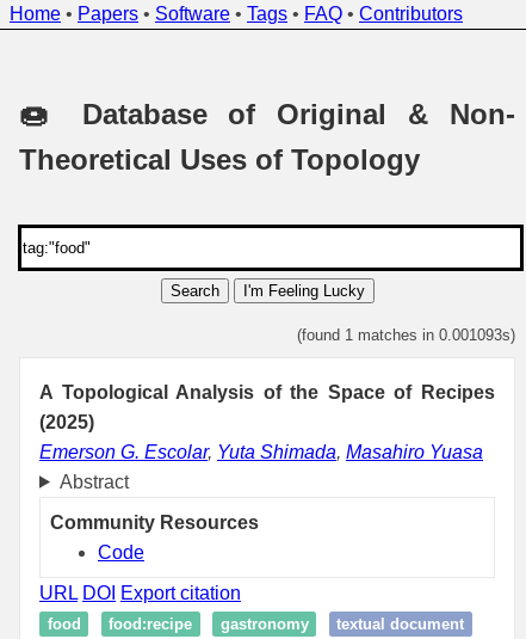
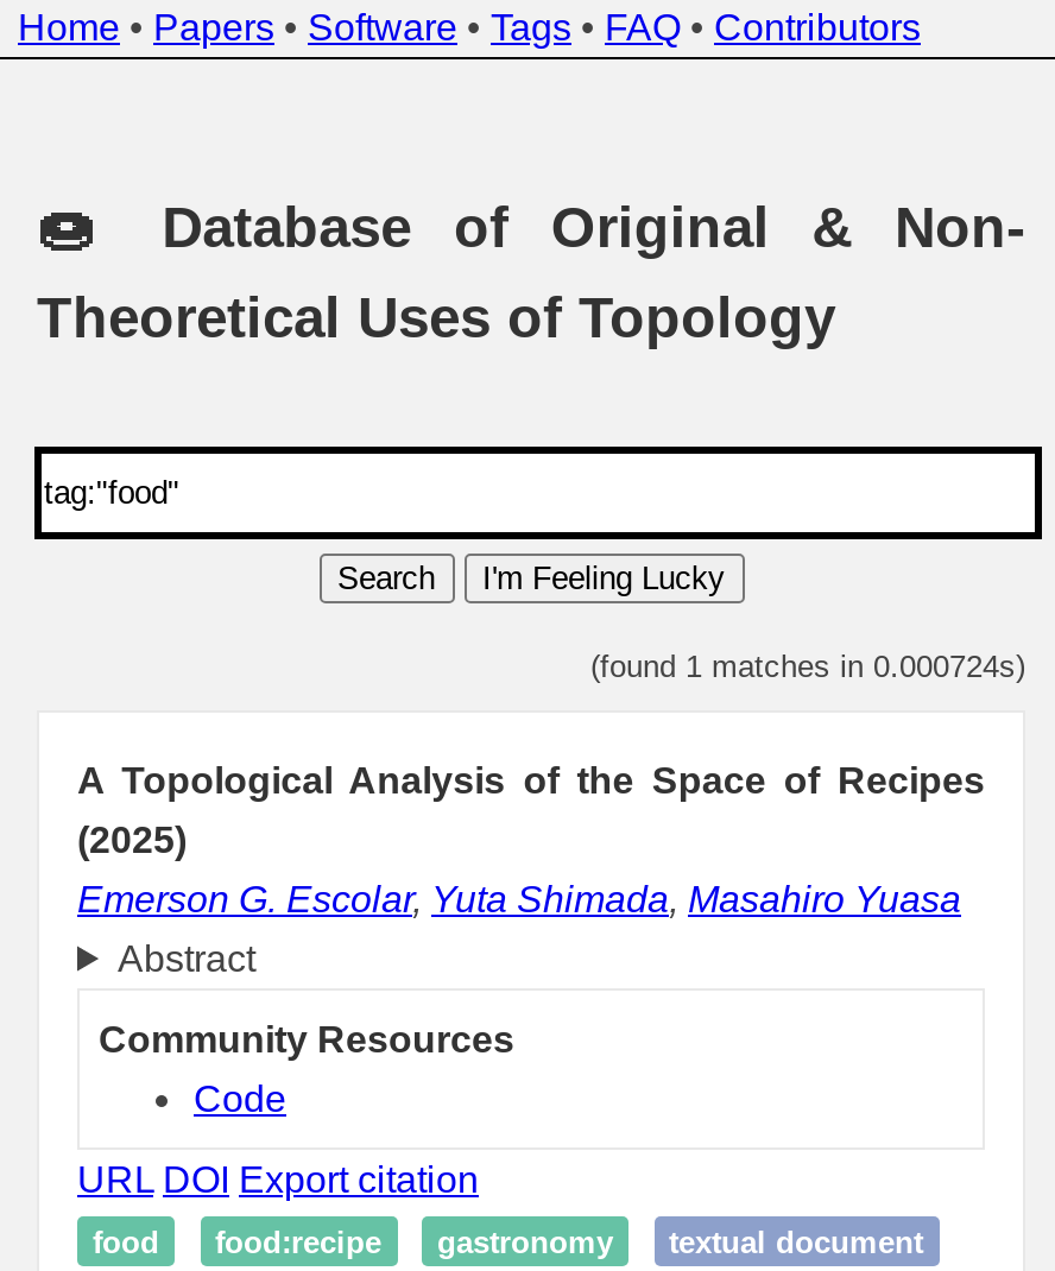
- (found 1 matches in 0.001093s)
+ (found 1 matches in 0.000724s)
